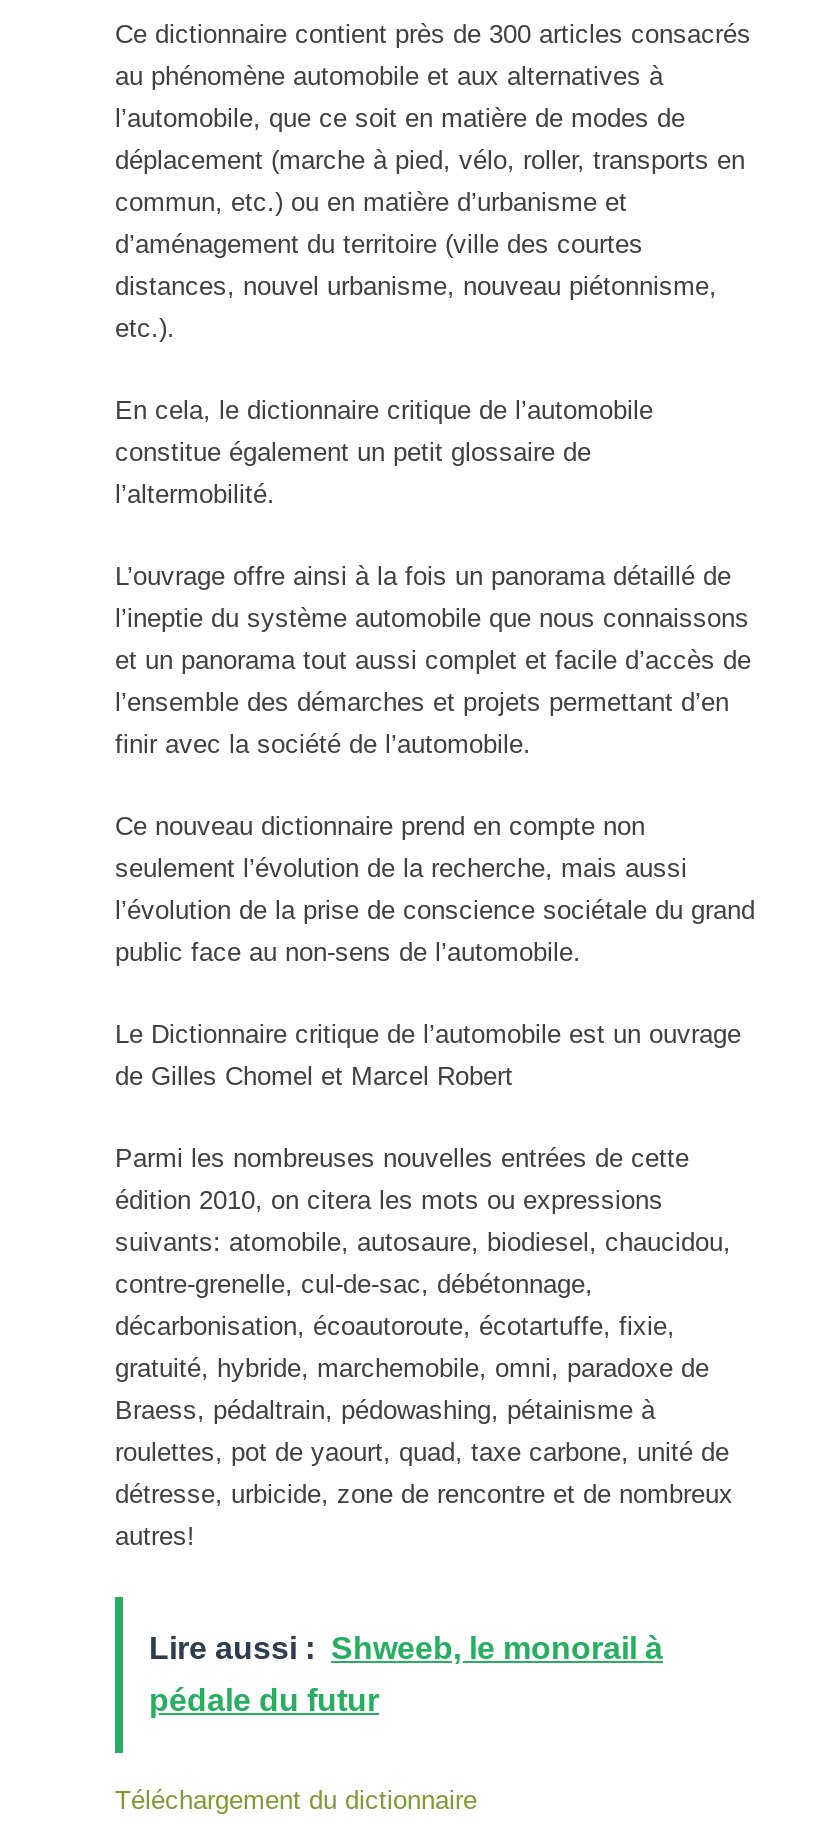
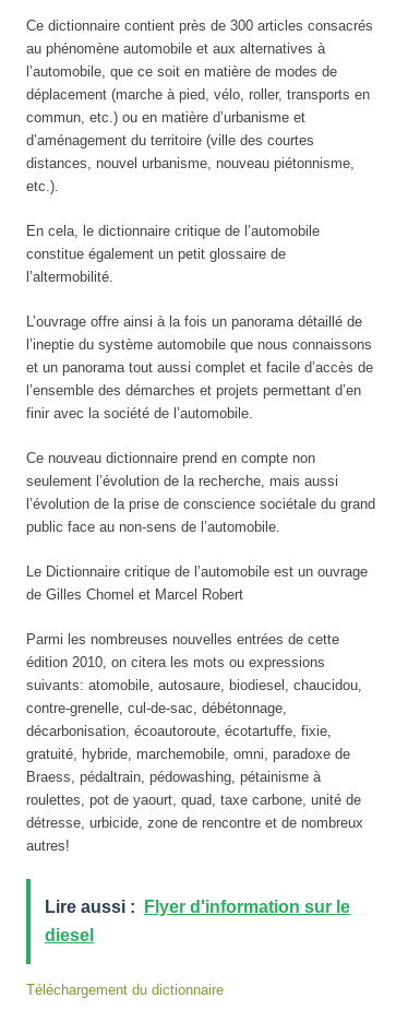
- Lire aussi : Shweeb, le monorail à
+ Lire aussi : Flyer d'information sur le

- pédale du futur
+ diesel
